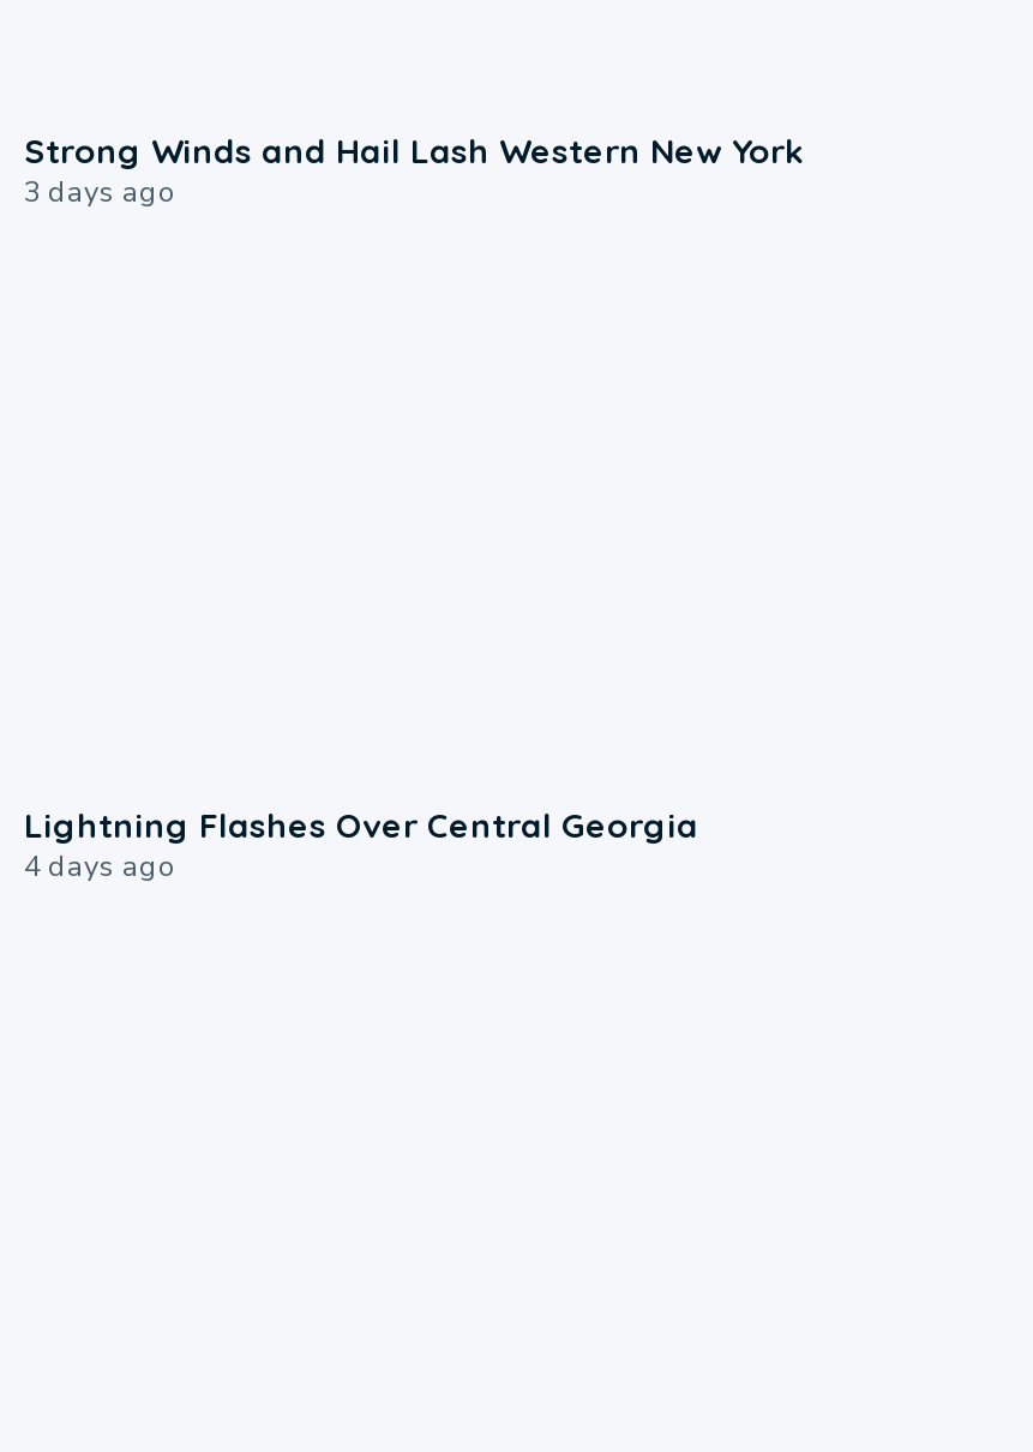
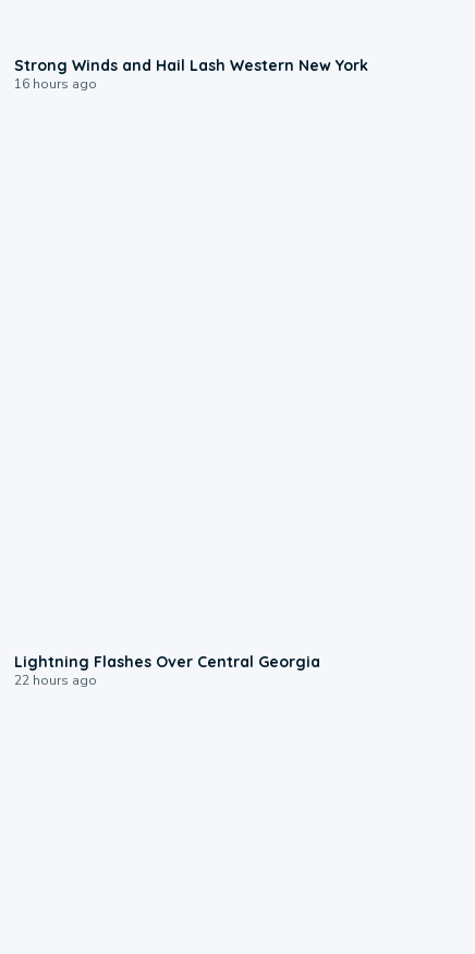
- 3 days ago
+ 16 hours ago

- 4 days ago
+ 22 hours ago
